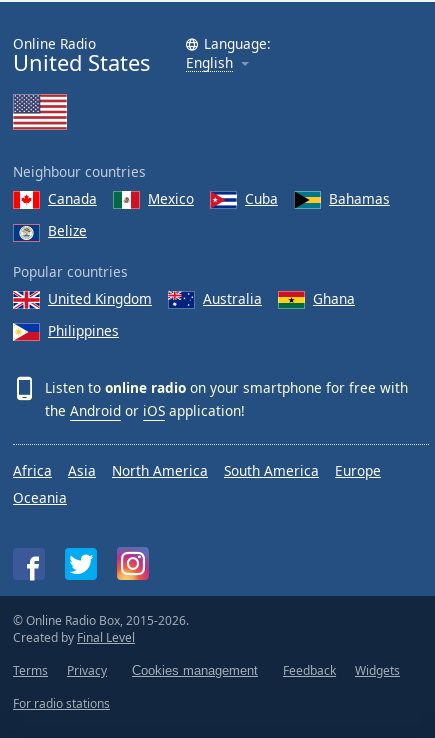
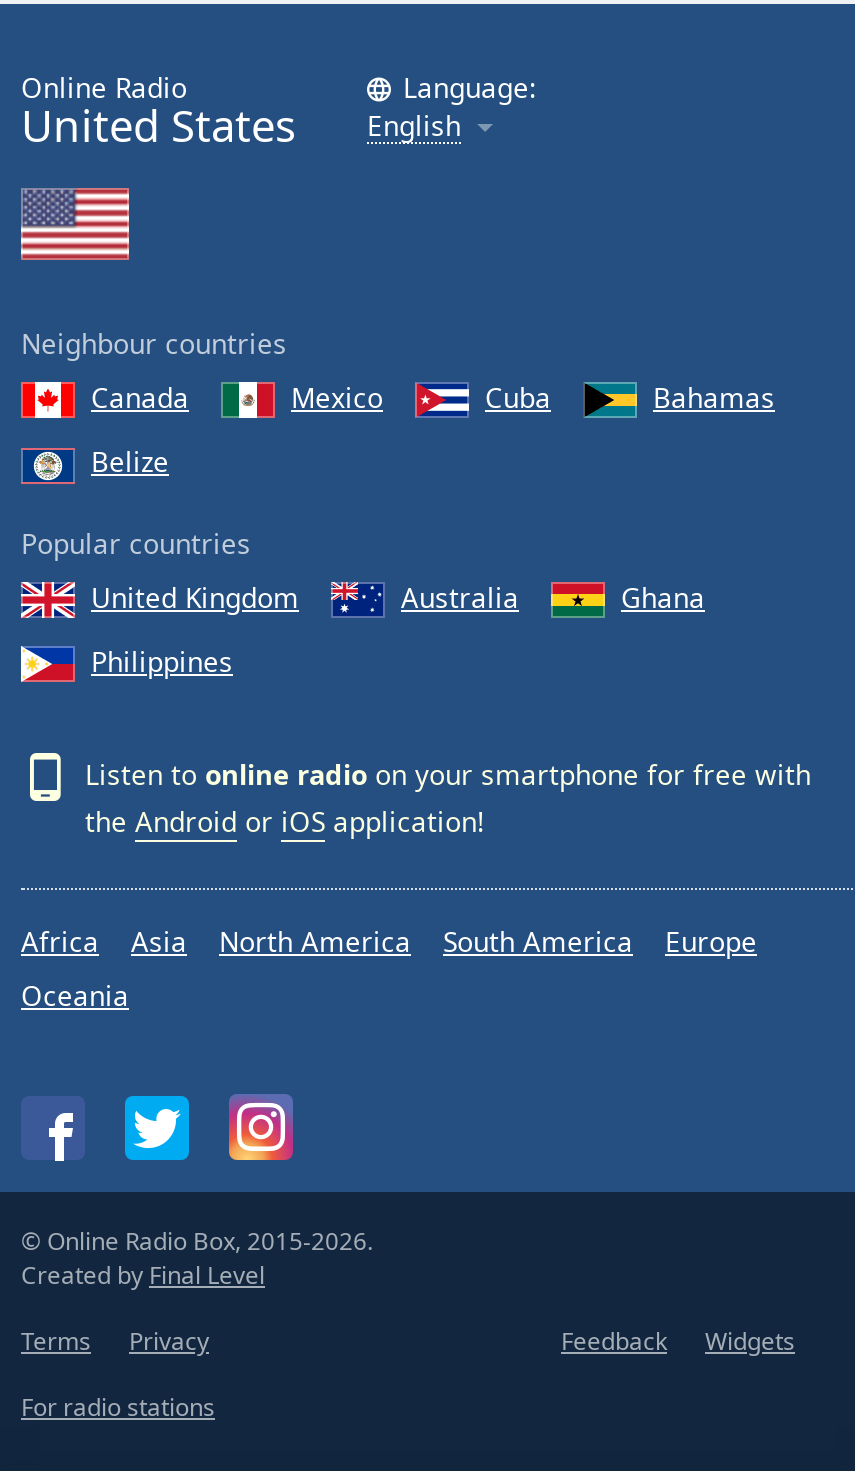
- Cookies management
